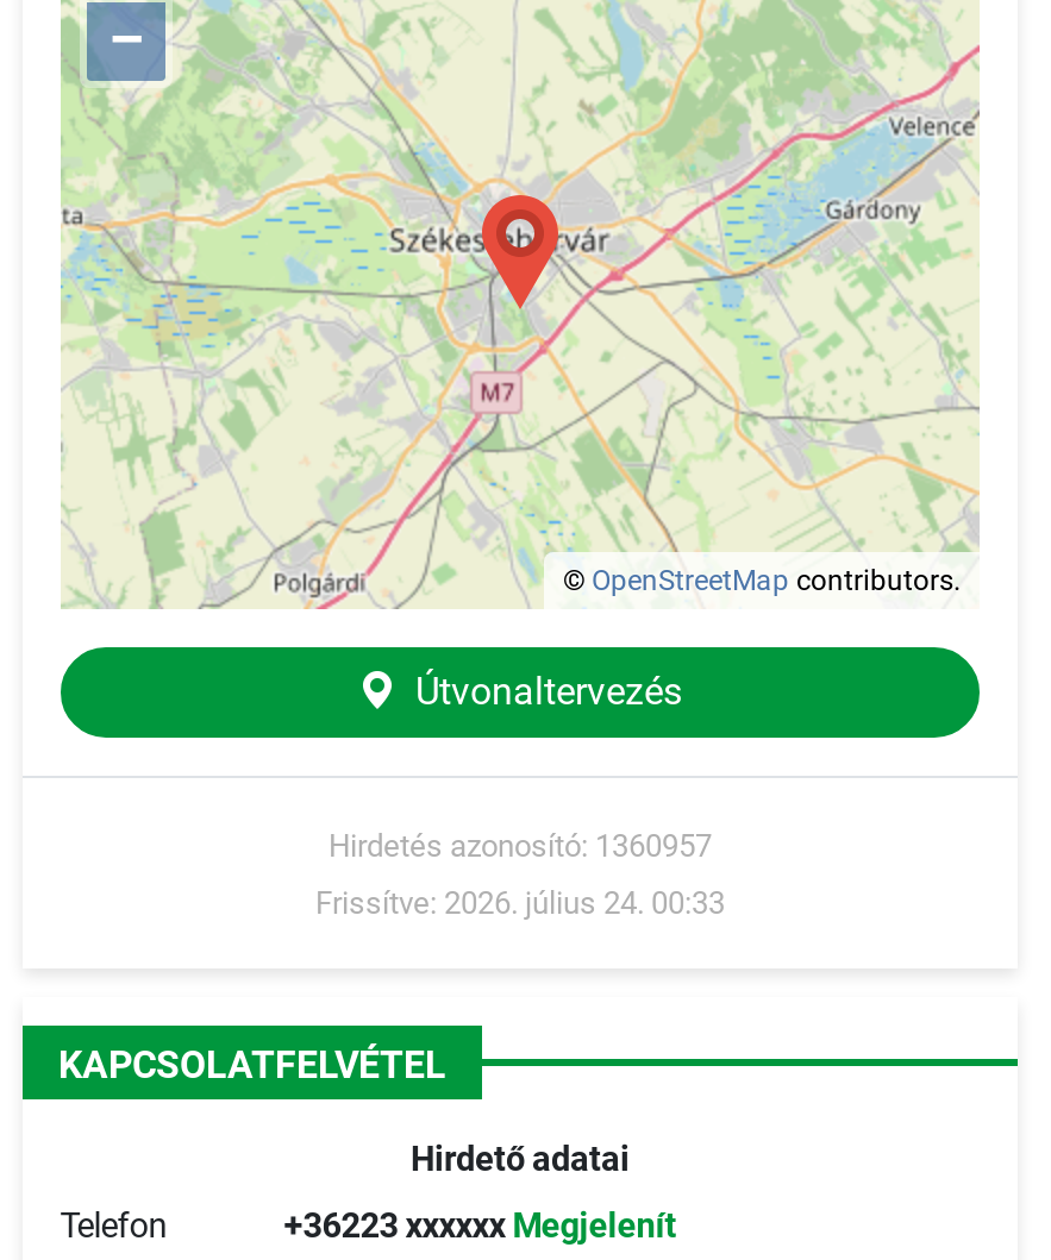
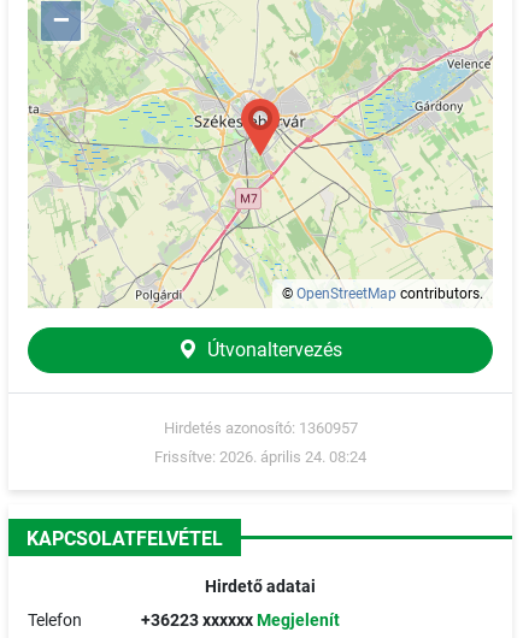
- Frissítve: 2026. július 24. 00:33
+ Frissítve: 2026. április 24. 08:24
